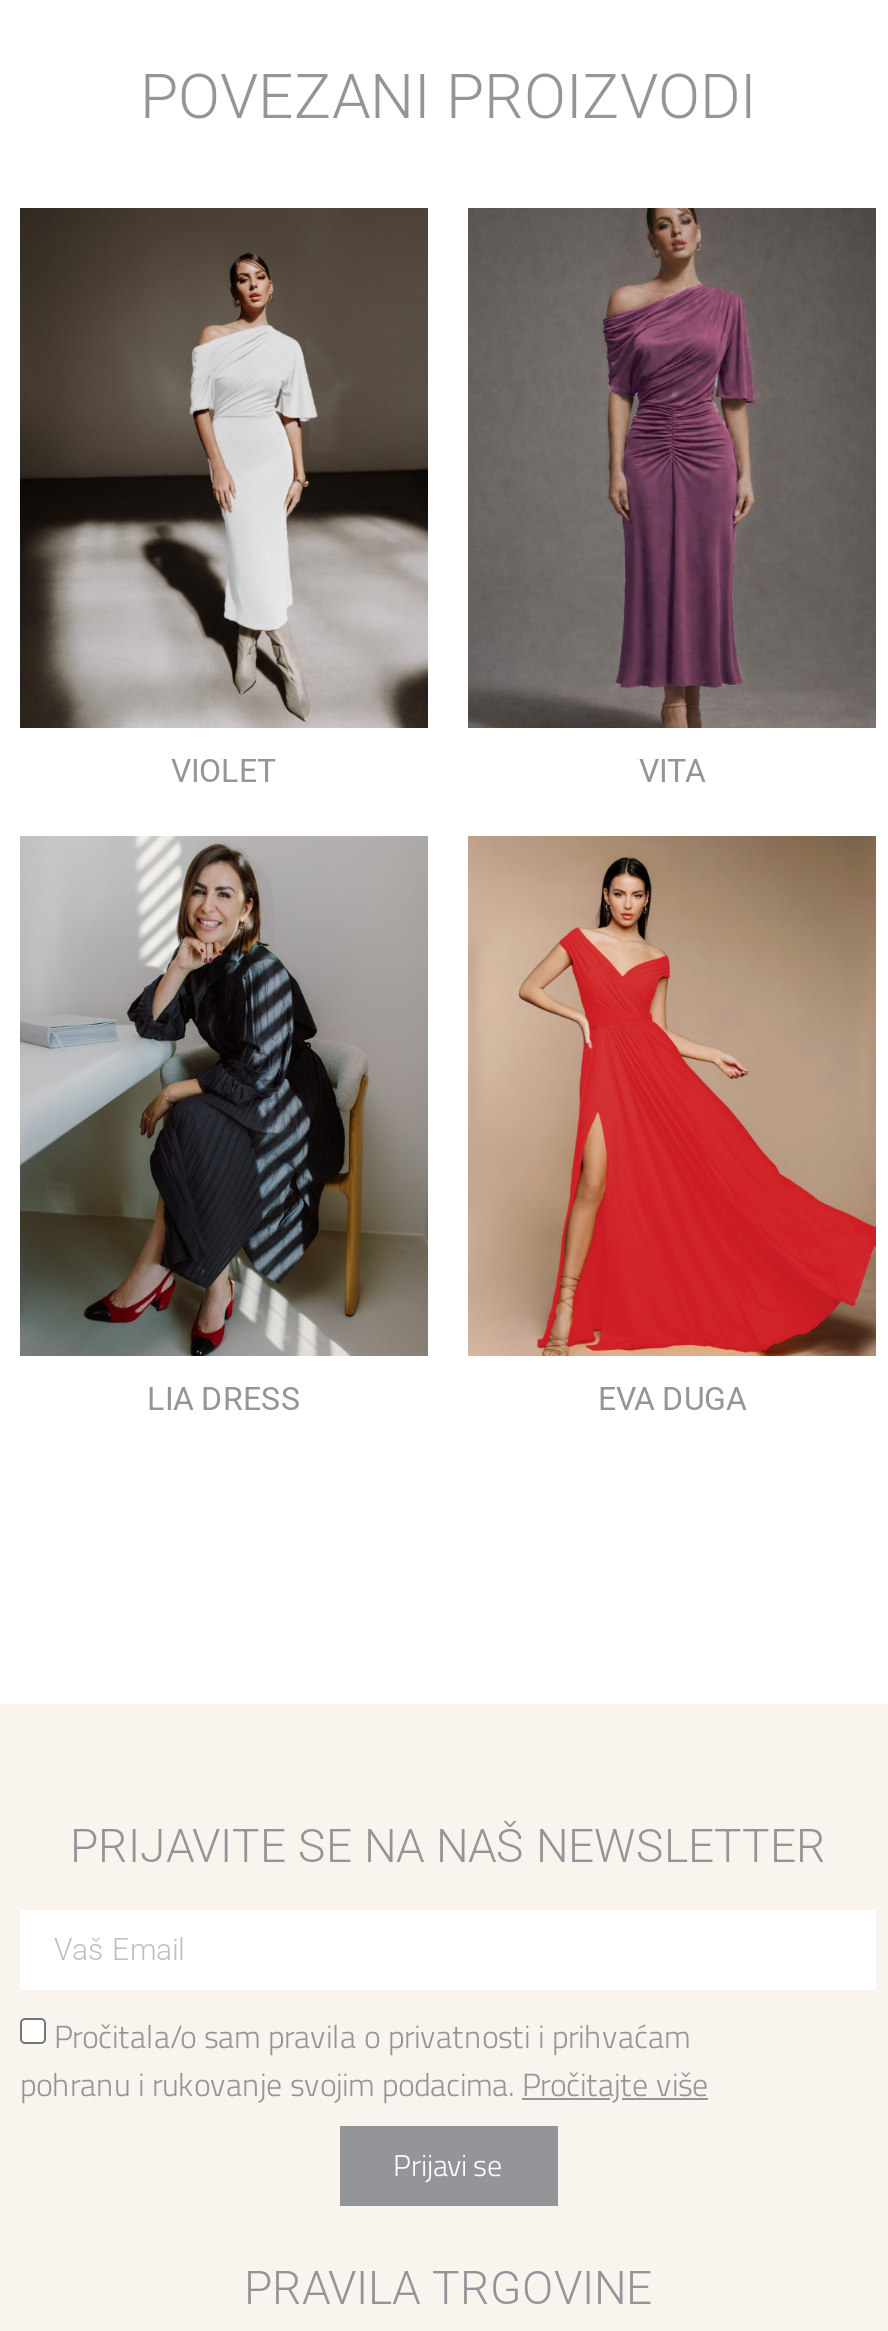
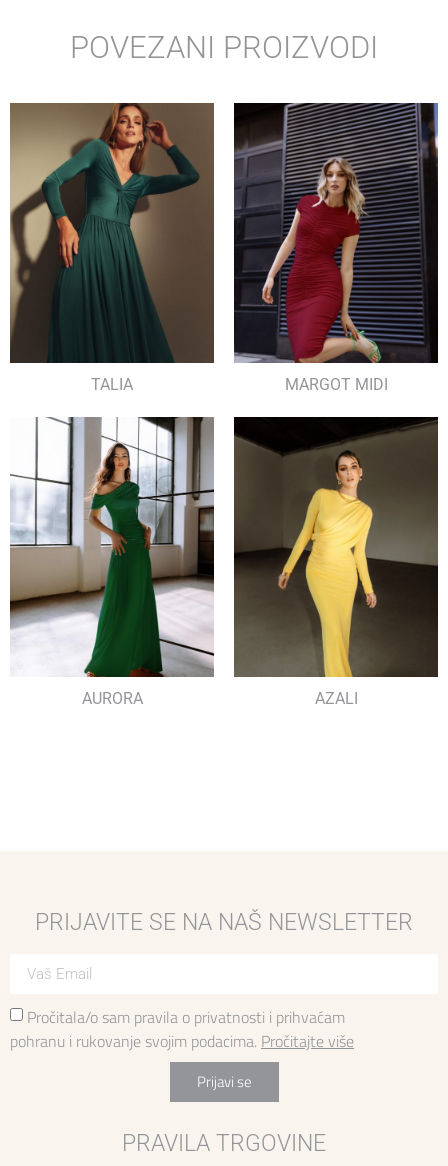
- [image]
- VIOLET
- VITA
+ [image]
+ TALIA
+ MARGOT MIDI

- [image]
+ [image]

- [image]
- LIA DRESS
- EVA DUGA
+ [image]
+ AURORA
+ AZALI

- [image]
+ [image]
